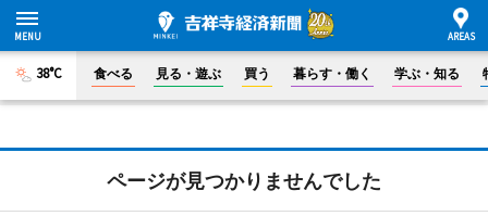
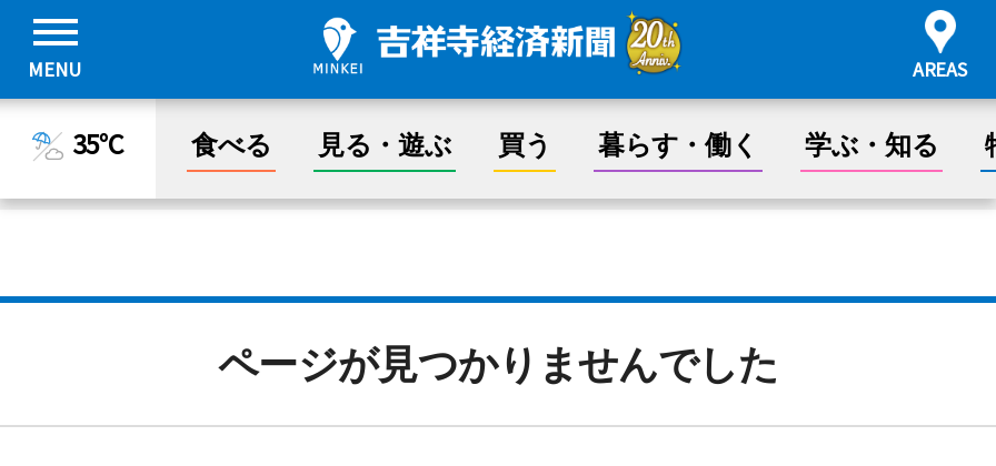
- 38°C
+ 35°C
